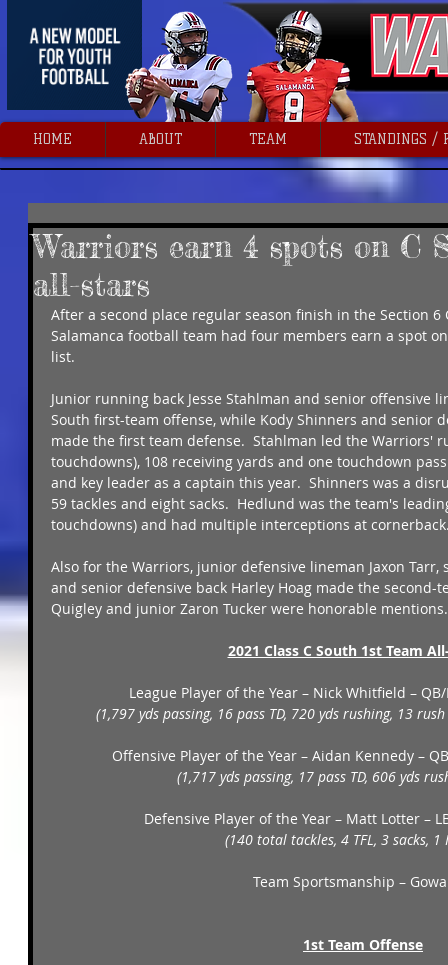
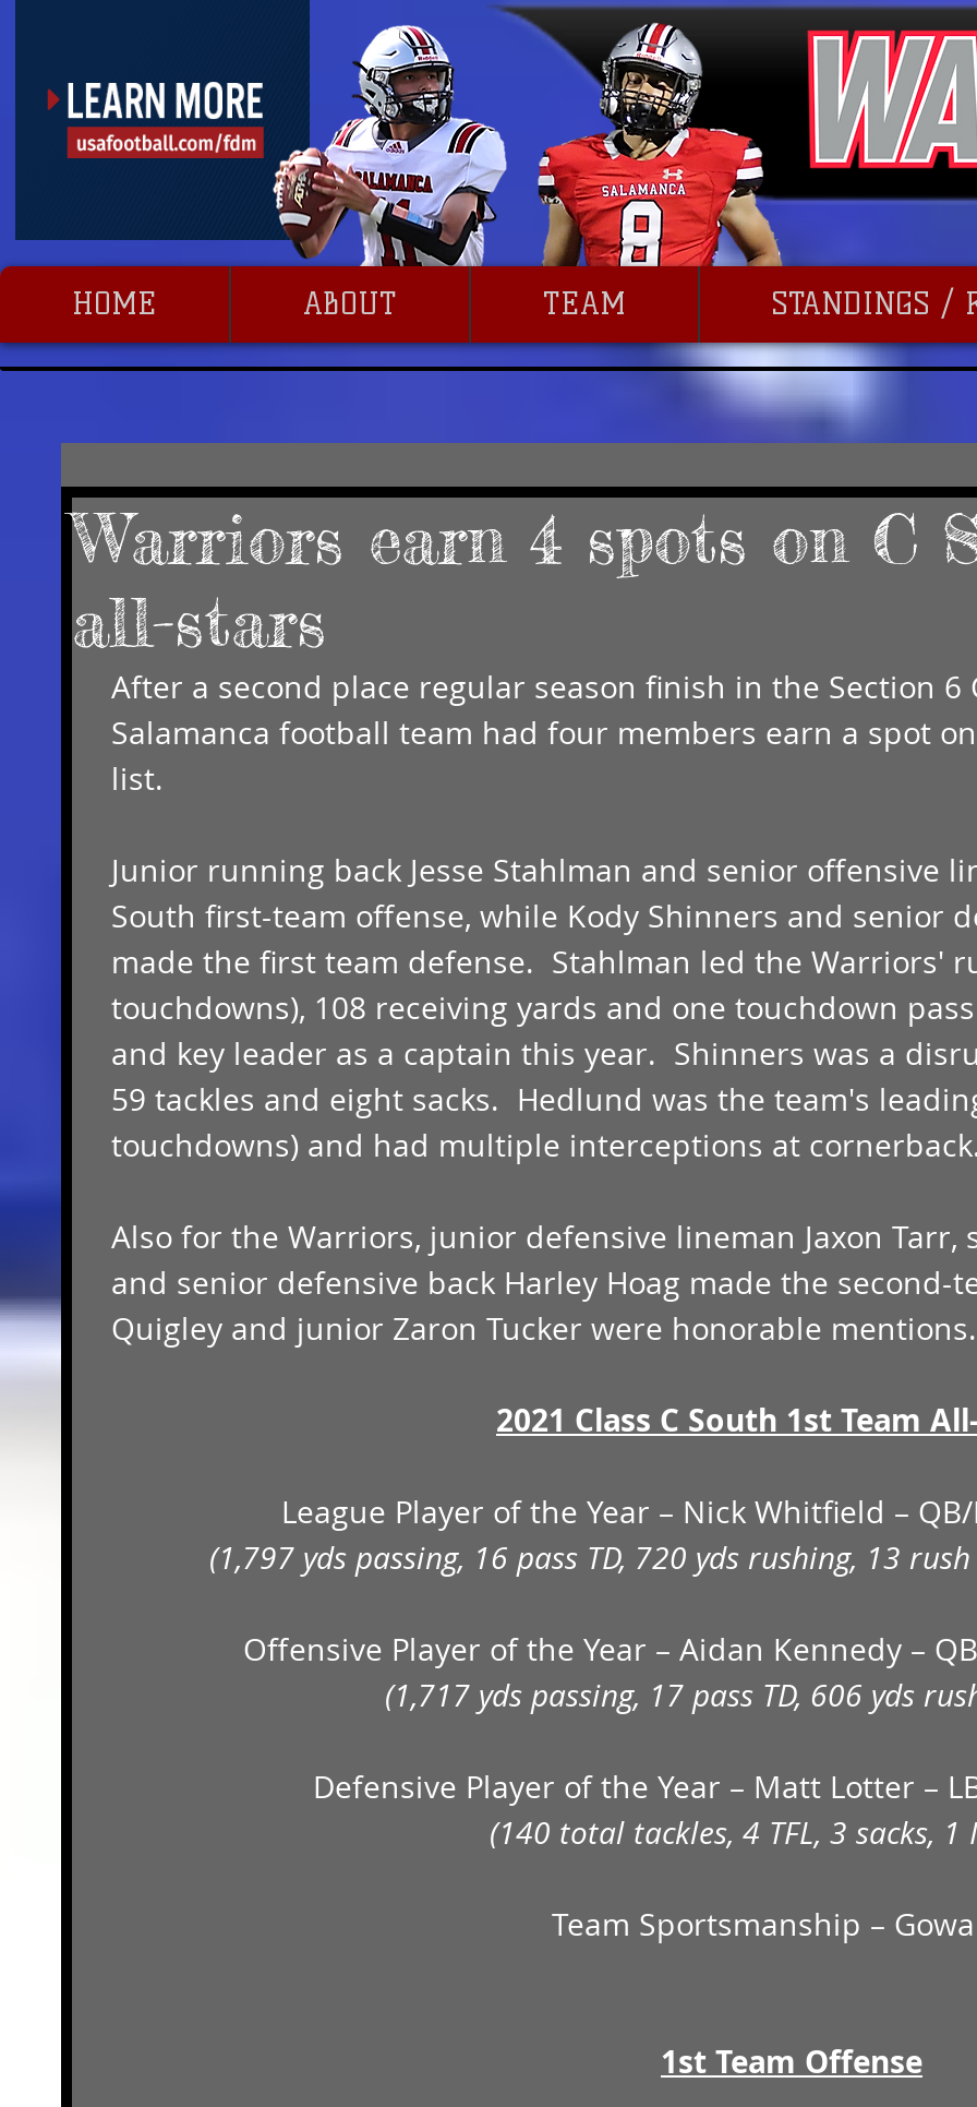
- [image]
+ [image]
